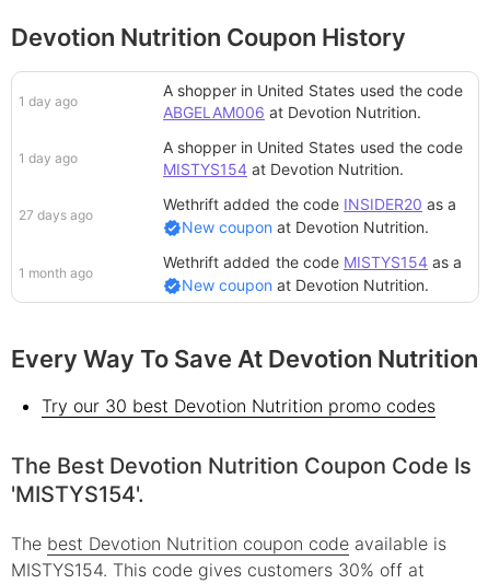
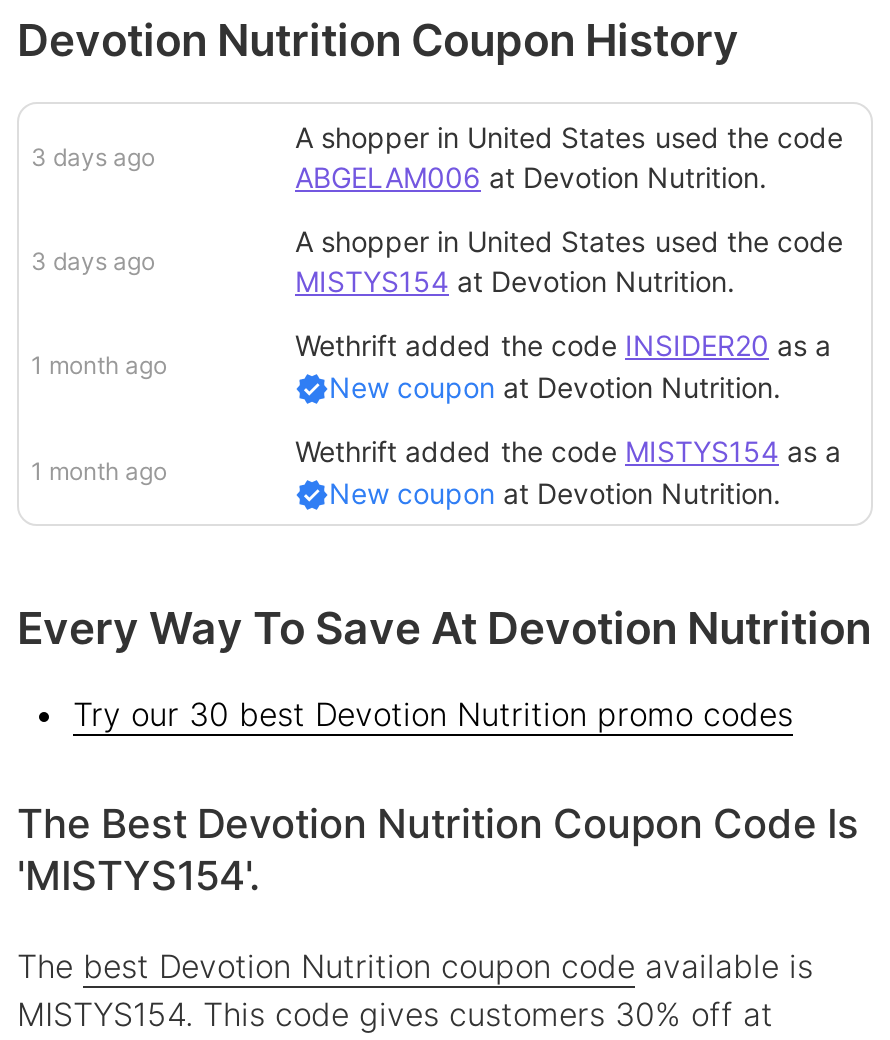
- 1 day ago
+ 3 days ago

- 1 day ago
+ 3 days ago

- 27 days ago
+ 1 month ago
